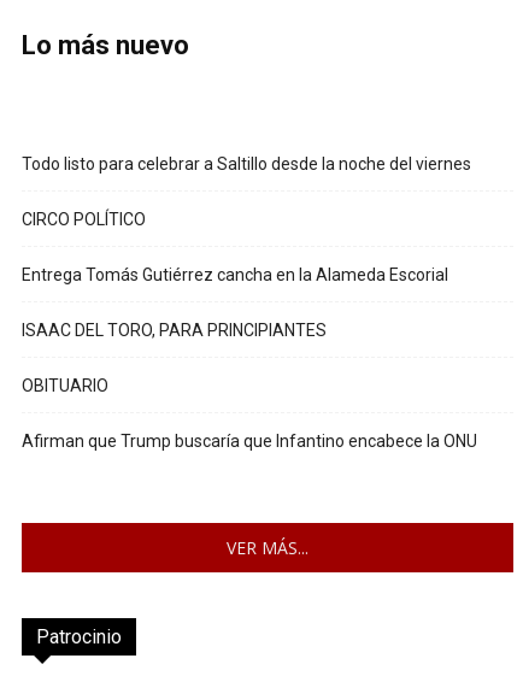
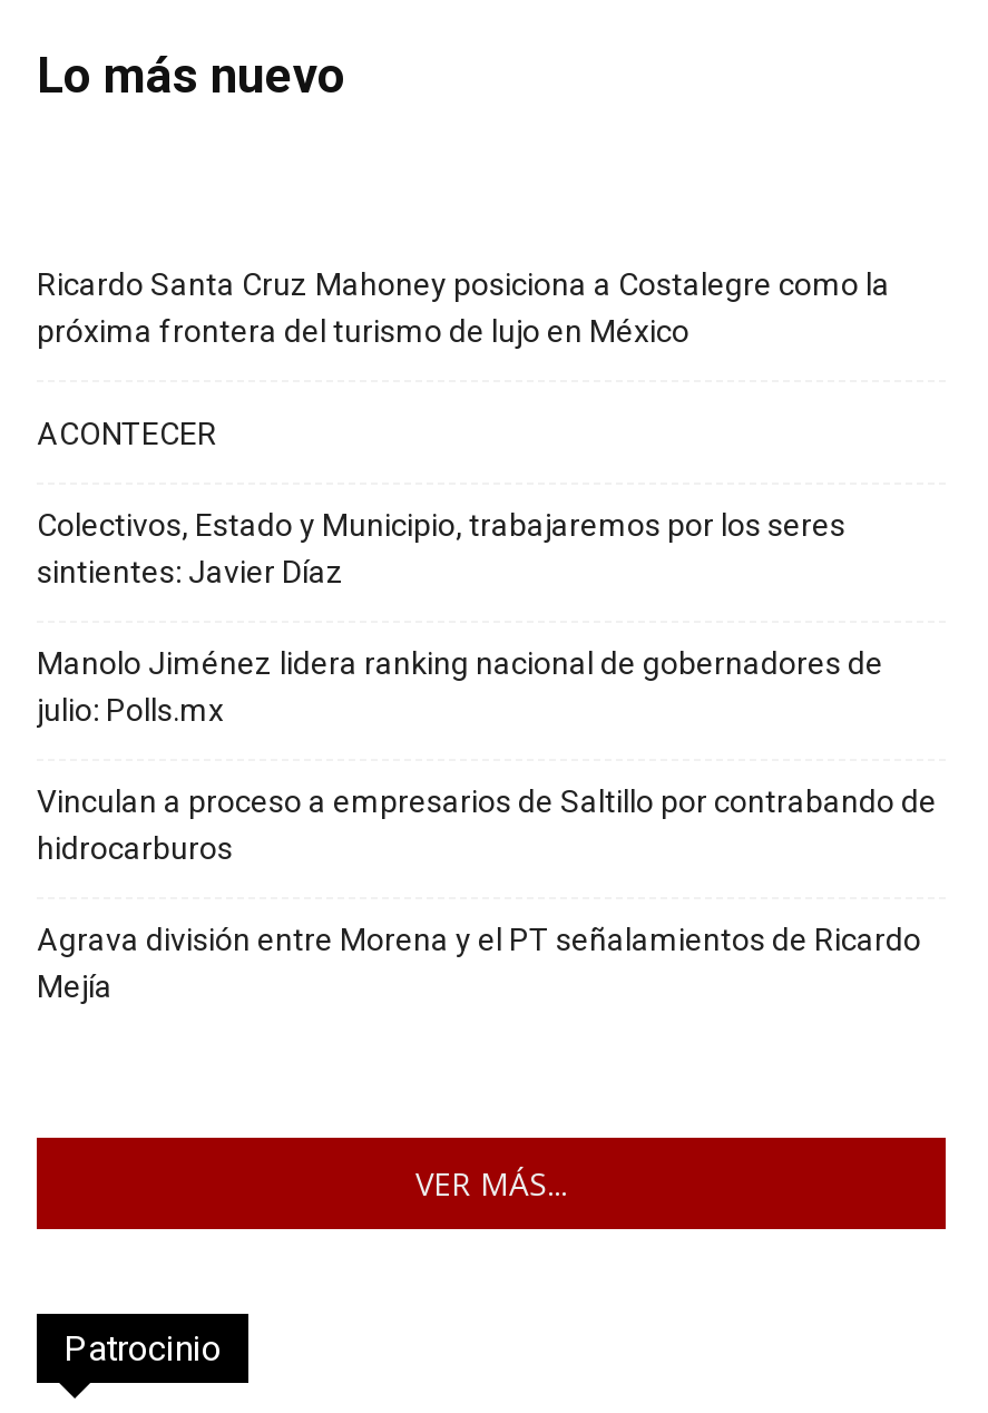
- Todo listo para celebrar a Saltillo desde la noche del viernes
+ Ricardo Santa Cruz Mahoney posiciona a Costalegre como la
+ próxima frontera del turismo de lujo en México

- CIRCO POLÍTICO
+ ACONTECER

- Entrega Tomás Gutiérrez cancha en la Alameda Escorial
+ Colectivos, Estado y Municipio, trabajaremos por los seres
+ sintientes: Javier Díaz

- ISAAC DEL TORO, PARA PRINCIPIANTES
+ Manolo Jiménez lidera ranking nacional de gobernadores de
+ julio: Polls.mx

- OBITUARIO
+ Vinculan a proceso a empresarios de Saltillo por contrabando de
+ hidrocarburos

- Afirman que Trump buscaría que Infantino encabece la ONU
+ Agrava división entre Morena y el PT señalamientos de Ricardo
+ Mejía
